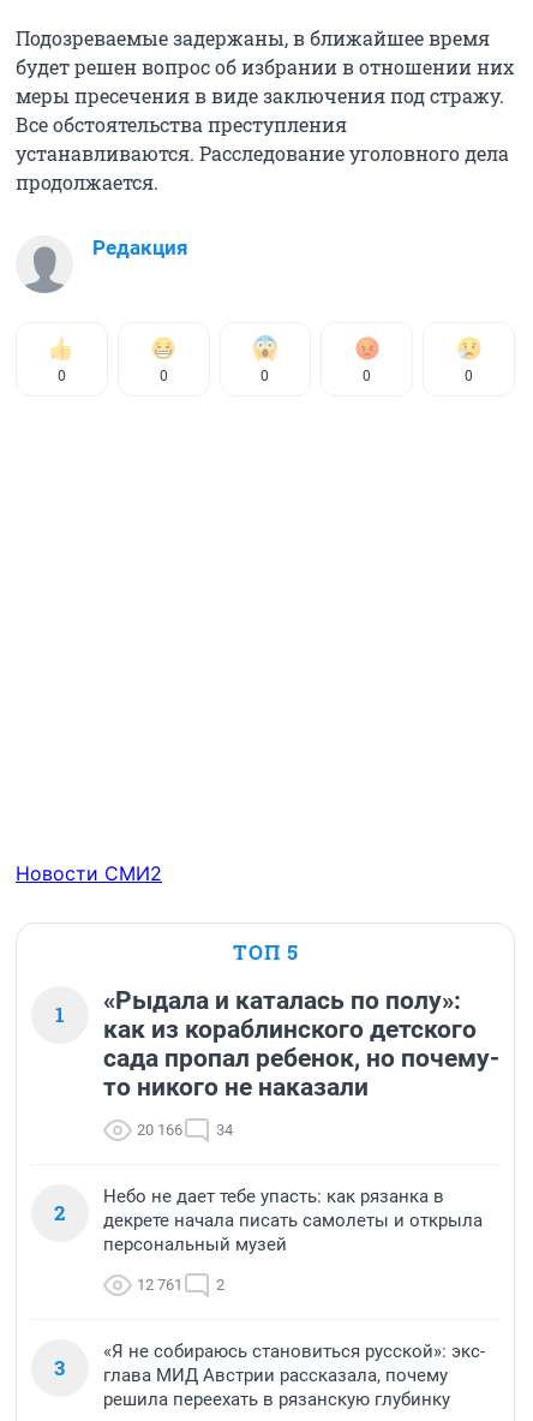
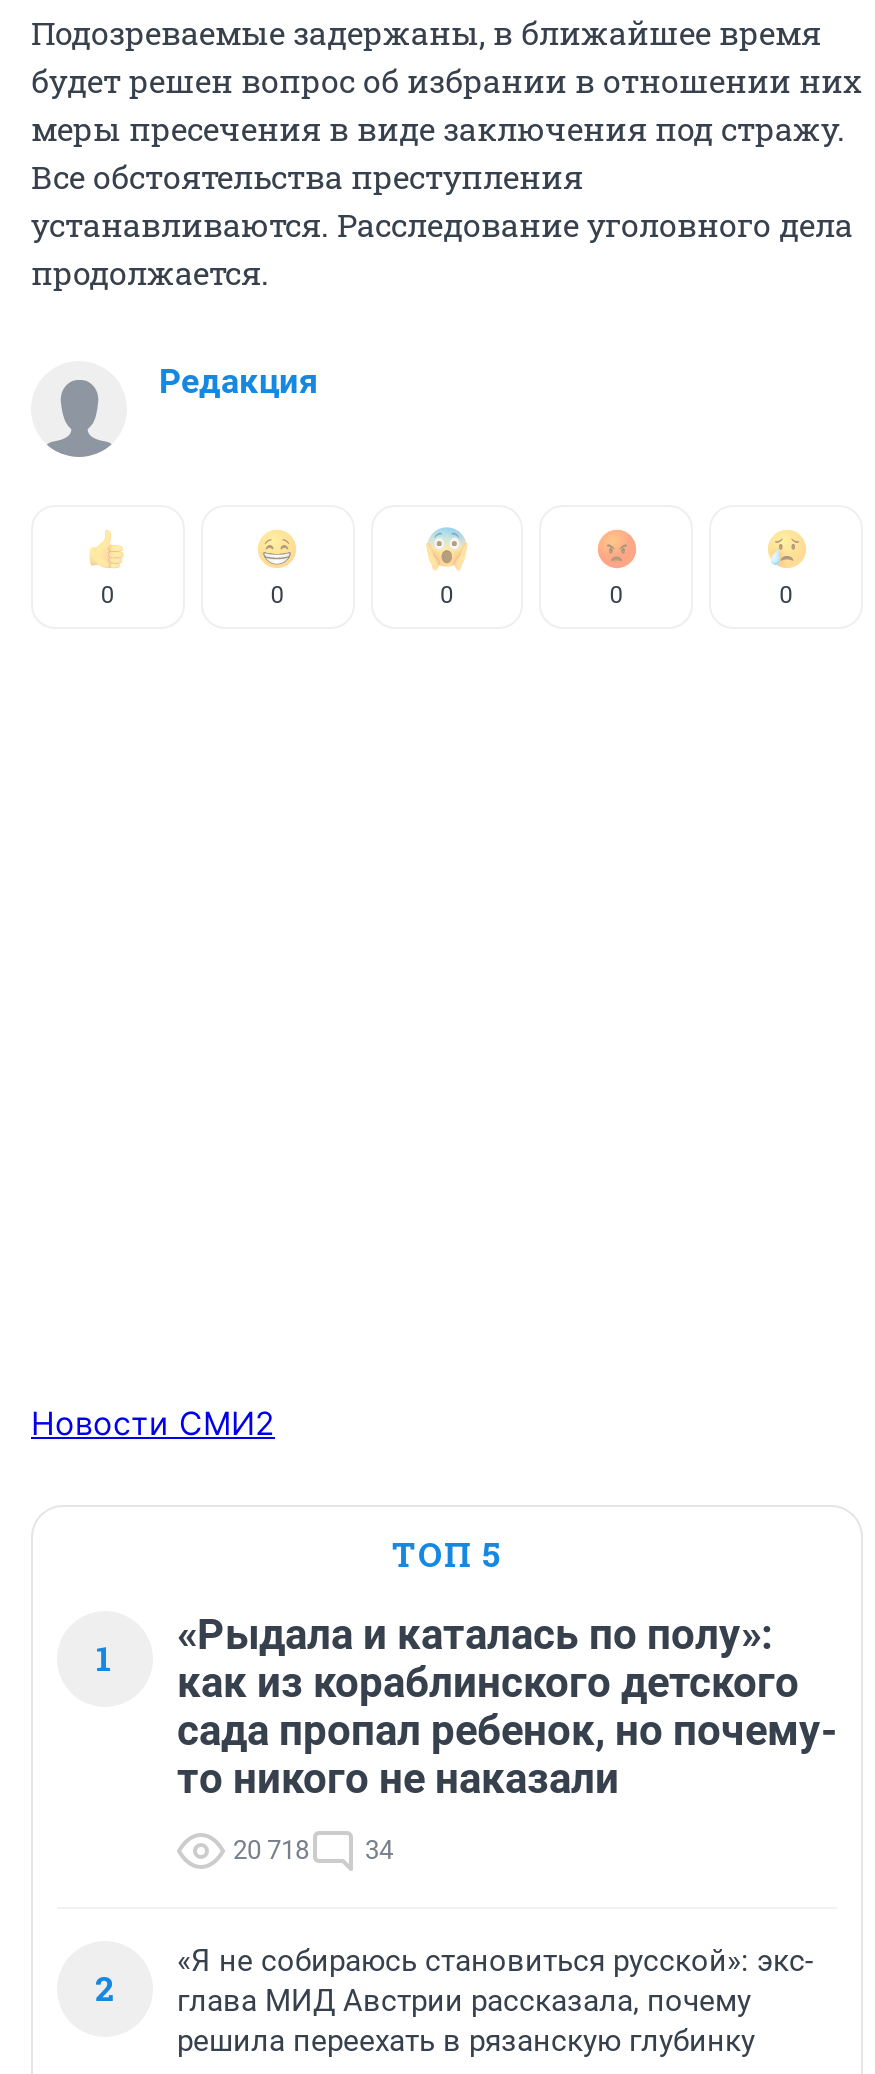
- 20 166 34
+ 20 718 34

- Небо не дает тебе упасть: как рязанка в
- декрете начала писать самолеты и открыла
- персональный музей
- 12 761
- 2
- 3
